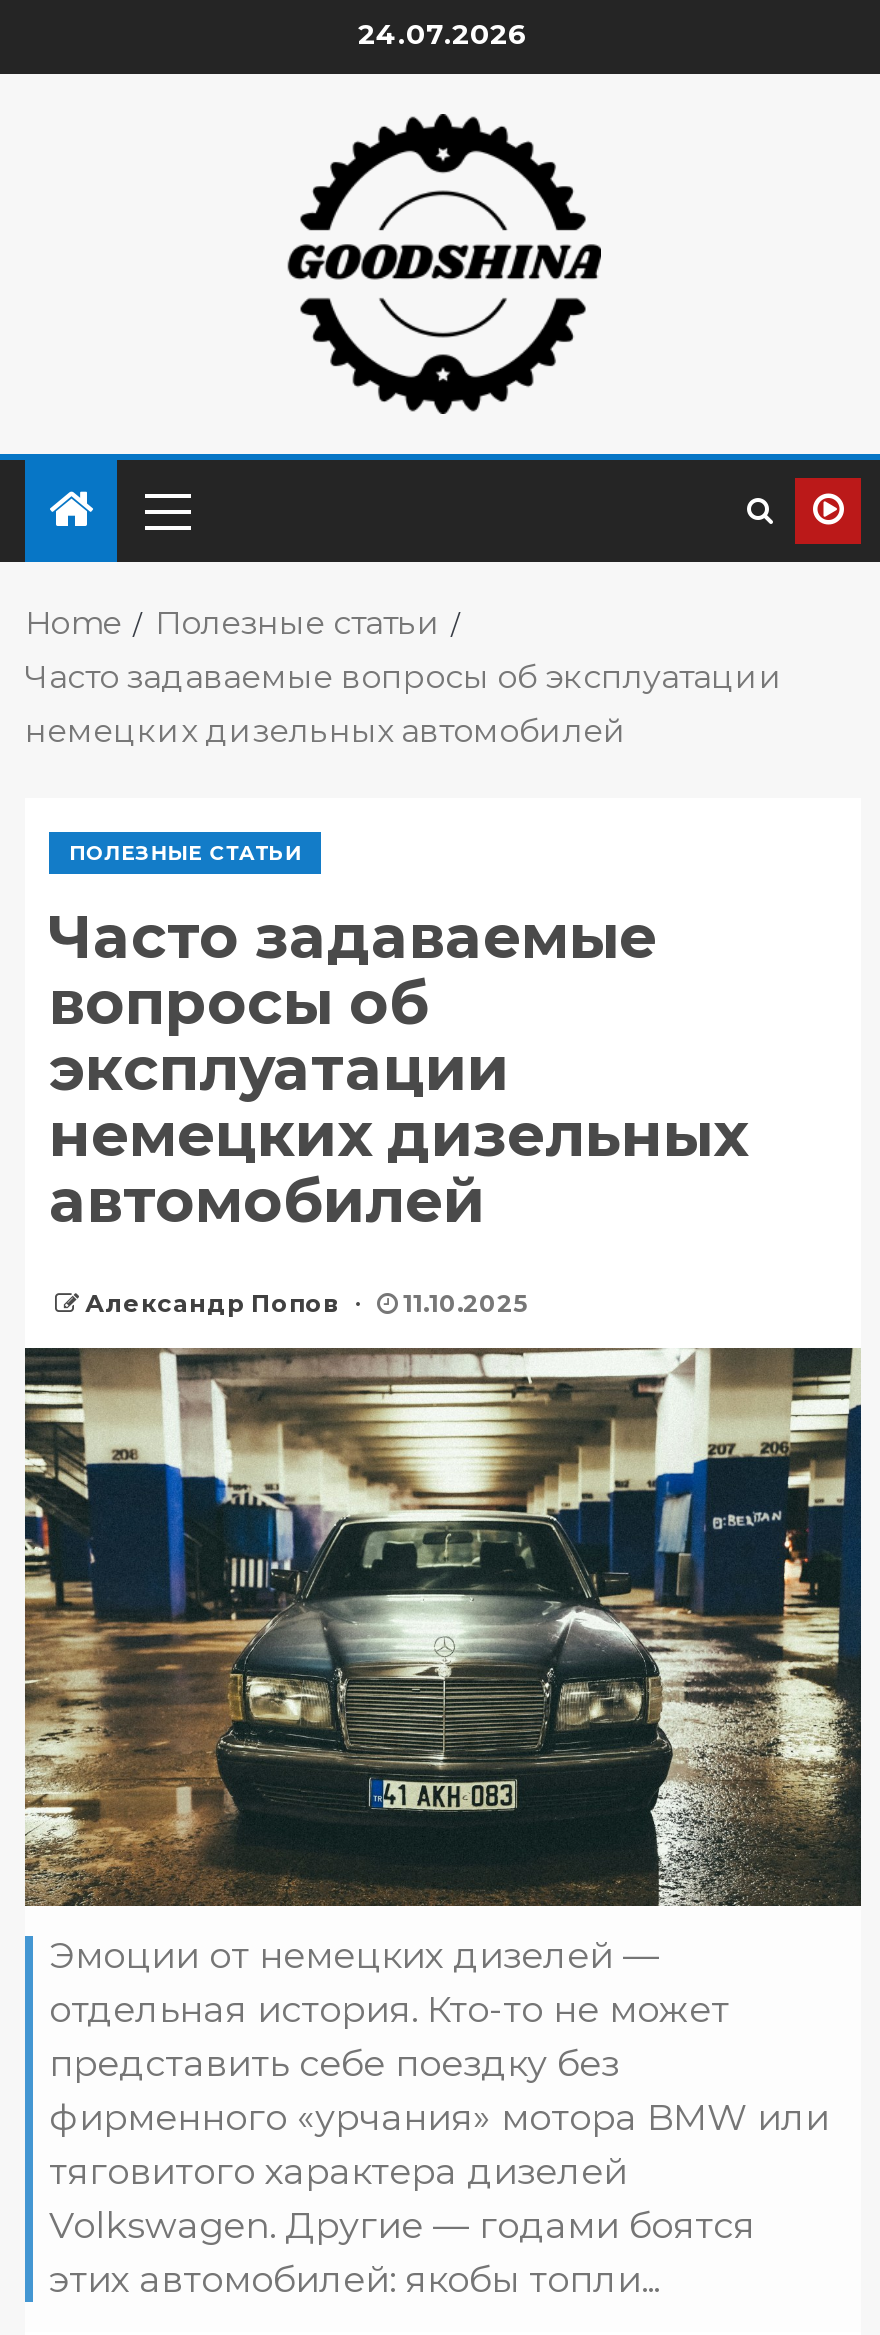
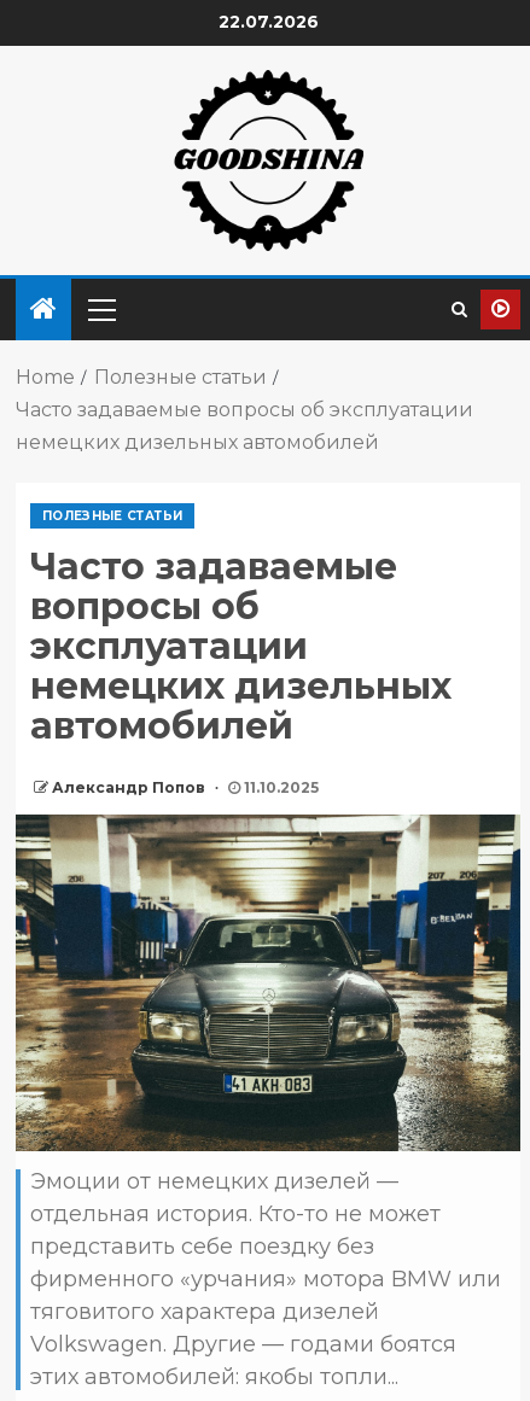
- 24.07.2026
+ 22.07.2026
